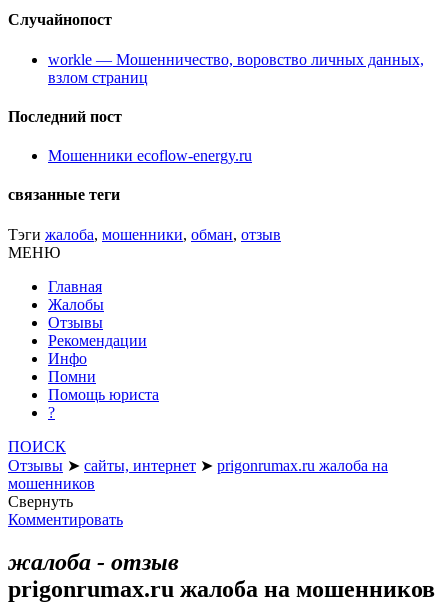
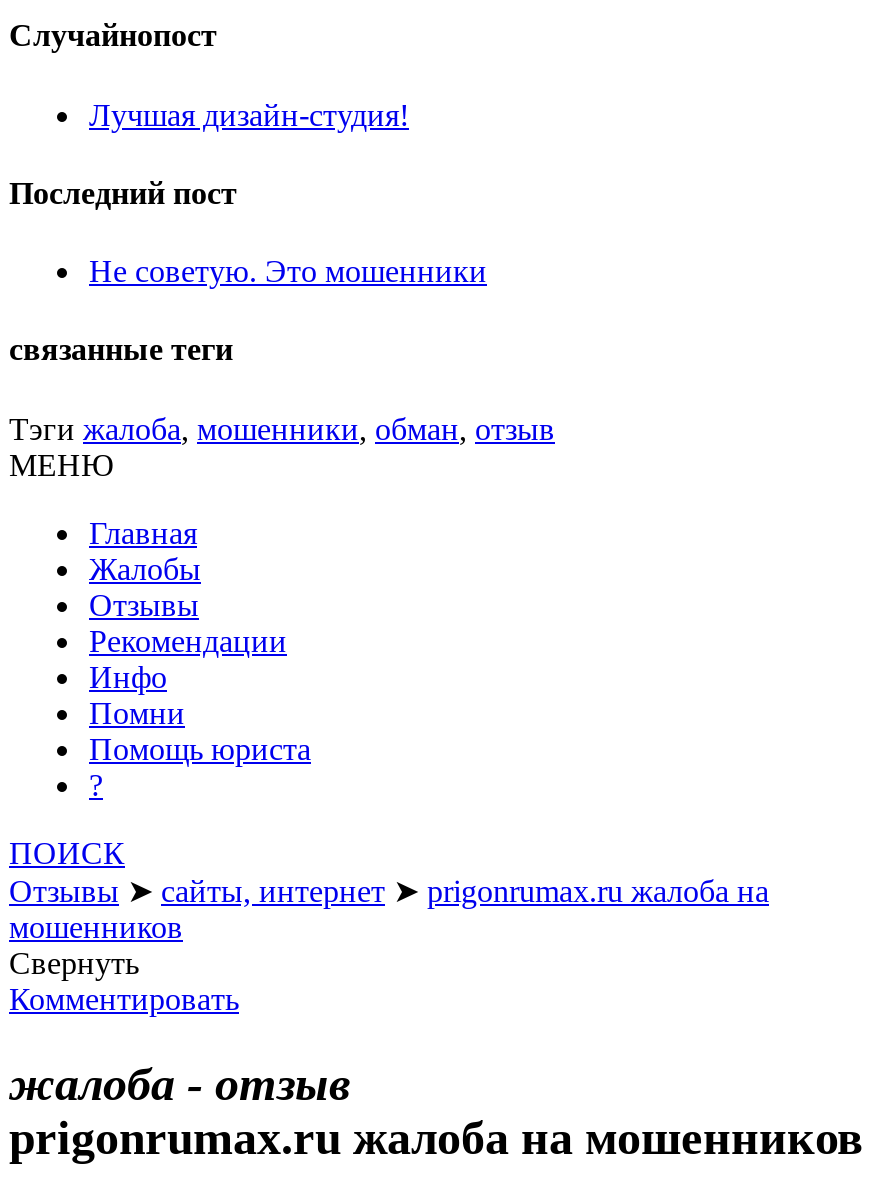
- workle — Мошенничество, воровство личных данных,
- взлом страниц
+ Лучшая дизайн-студия!

- Мошенники ecoflow-energy.ru
+ Не советую. Это мошенники
